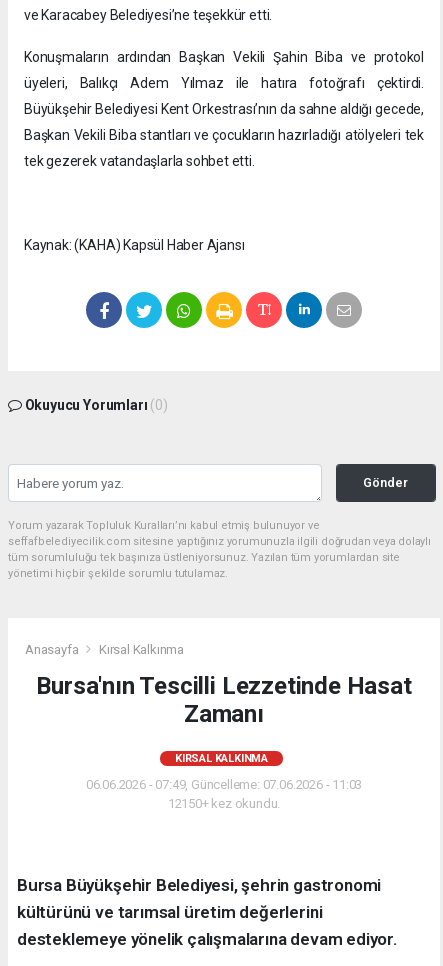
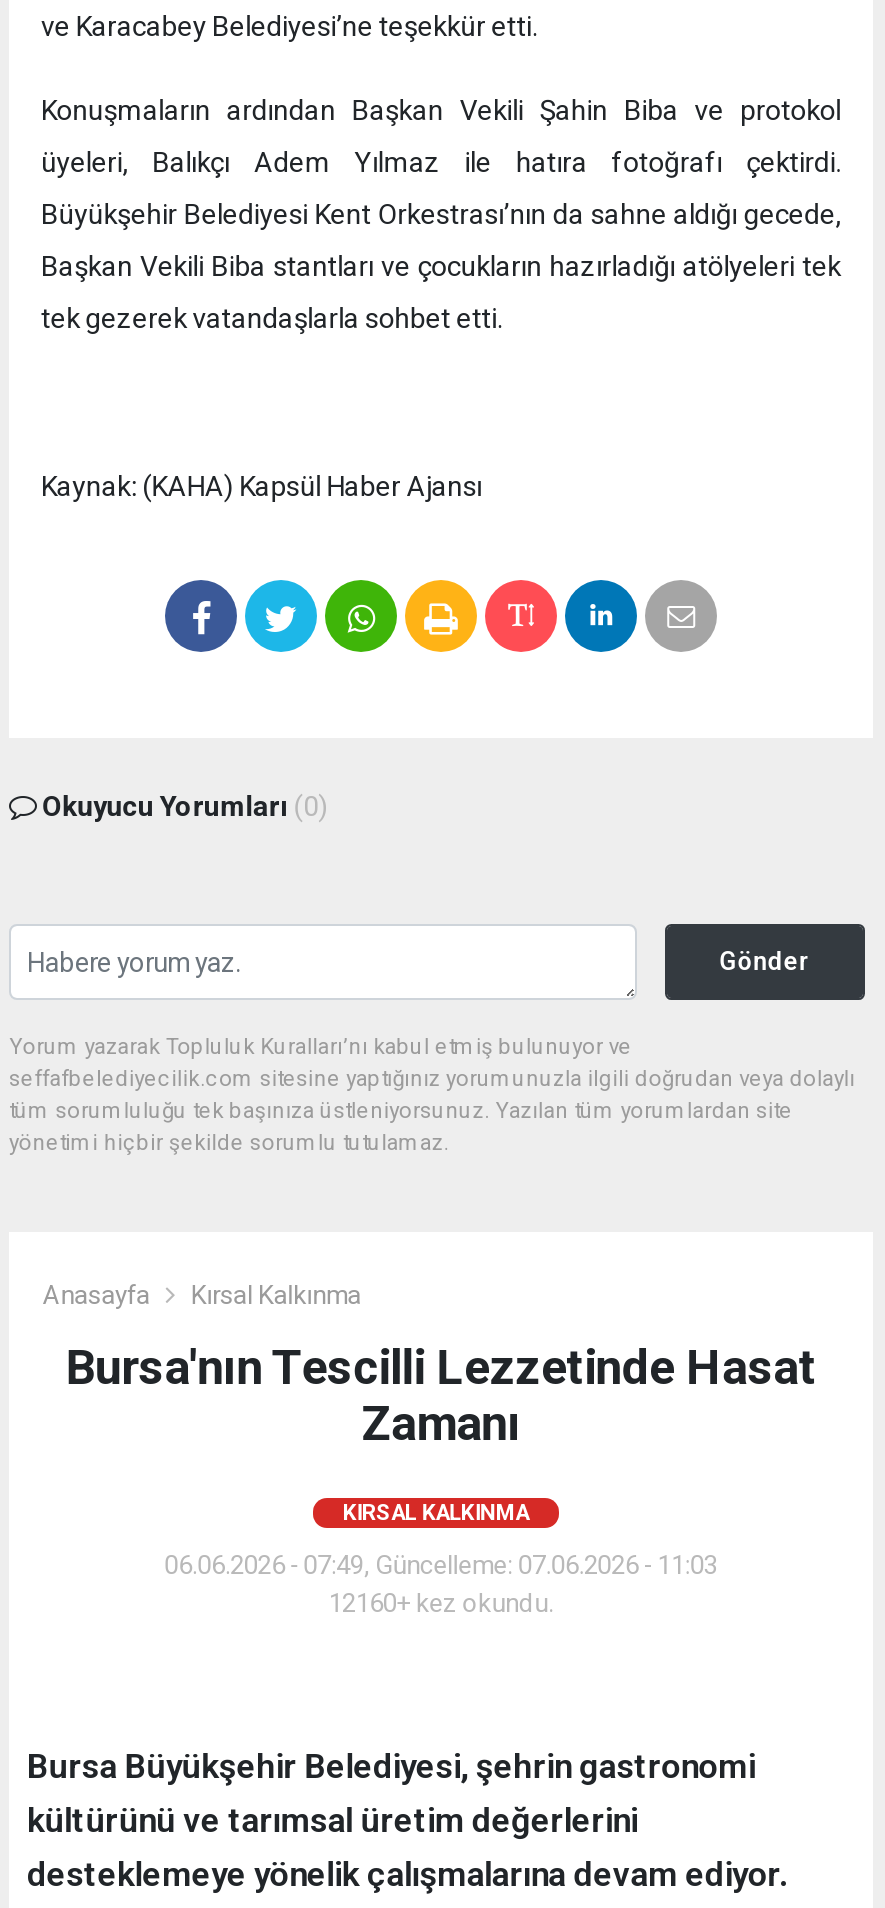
- 12150+ kez okundu.
+ 12160+ kez okundu.
